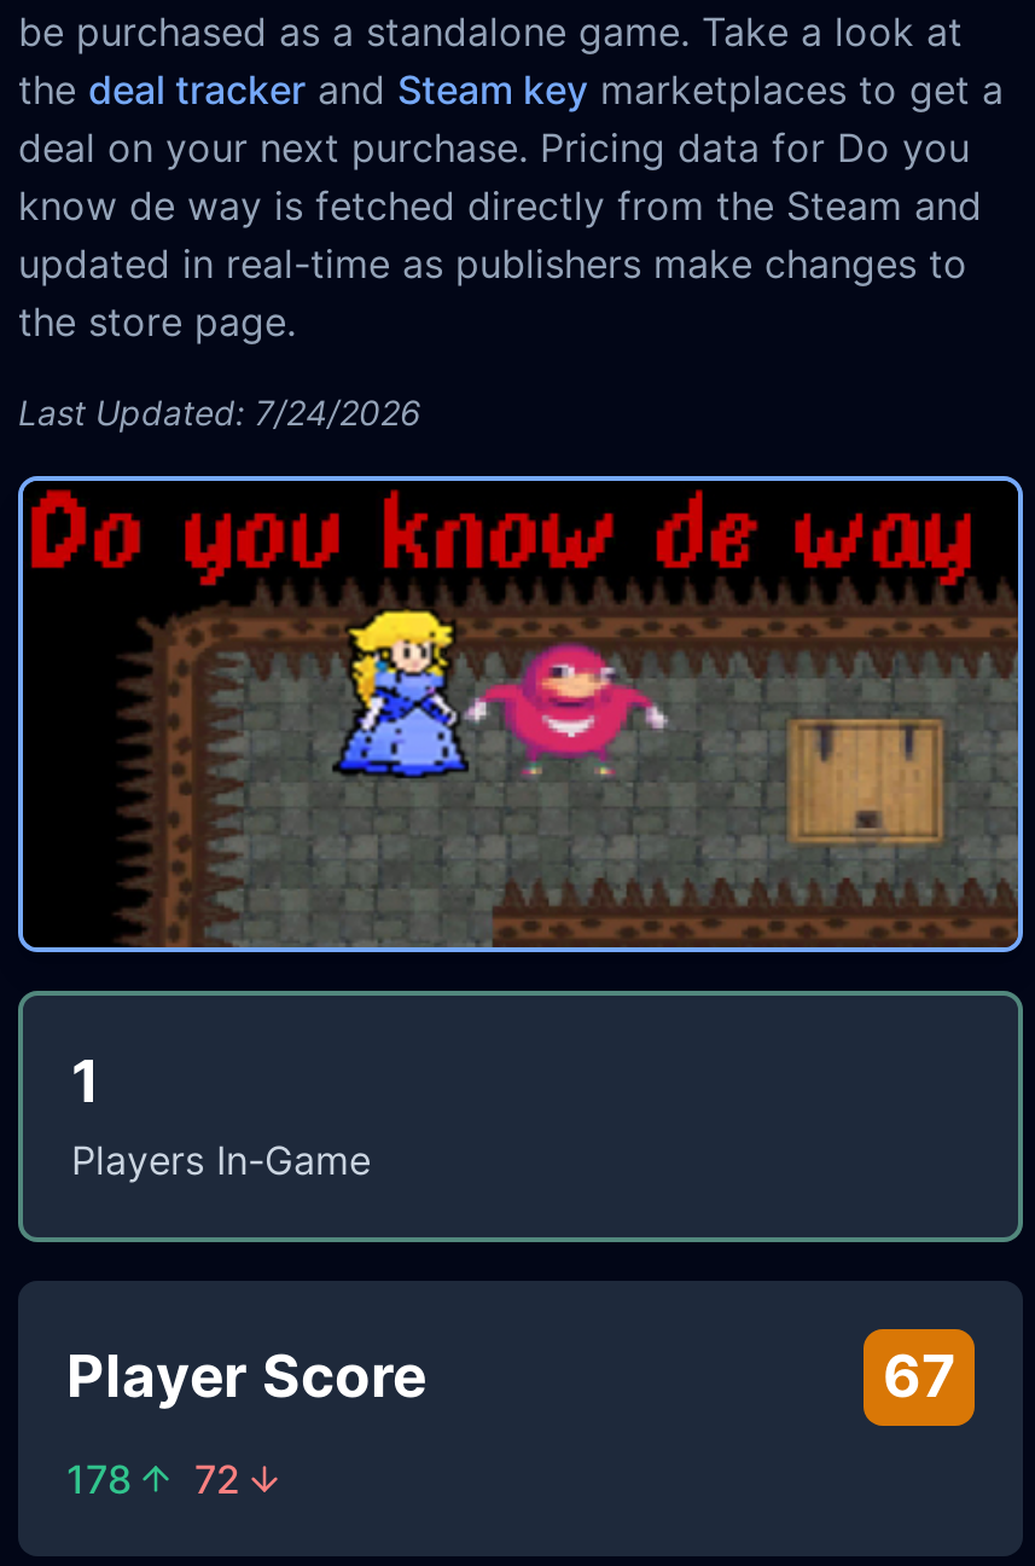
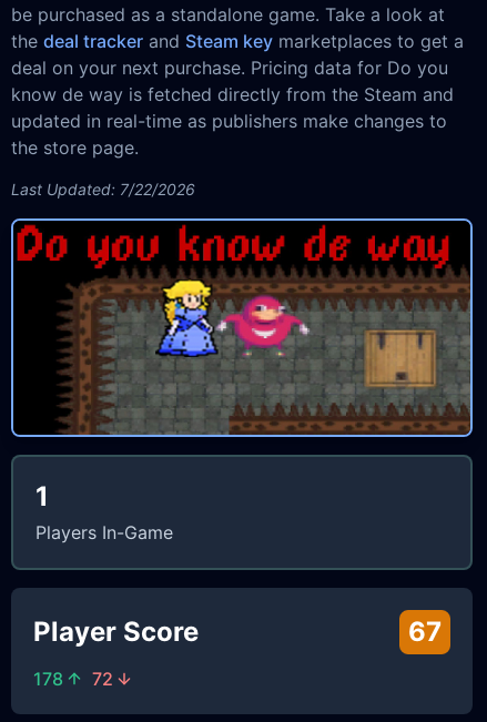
- Last Updated: 7/24/2026
+ Last Updated: 7/22/2026
